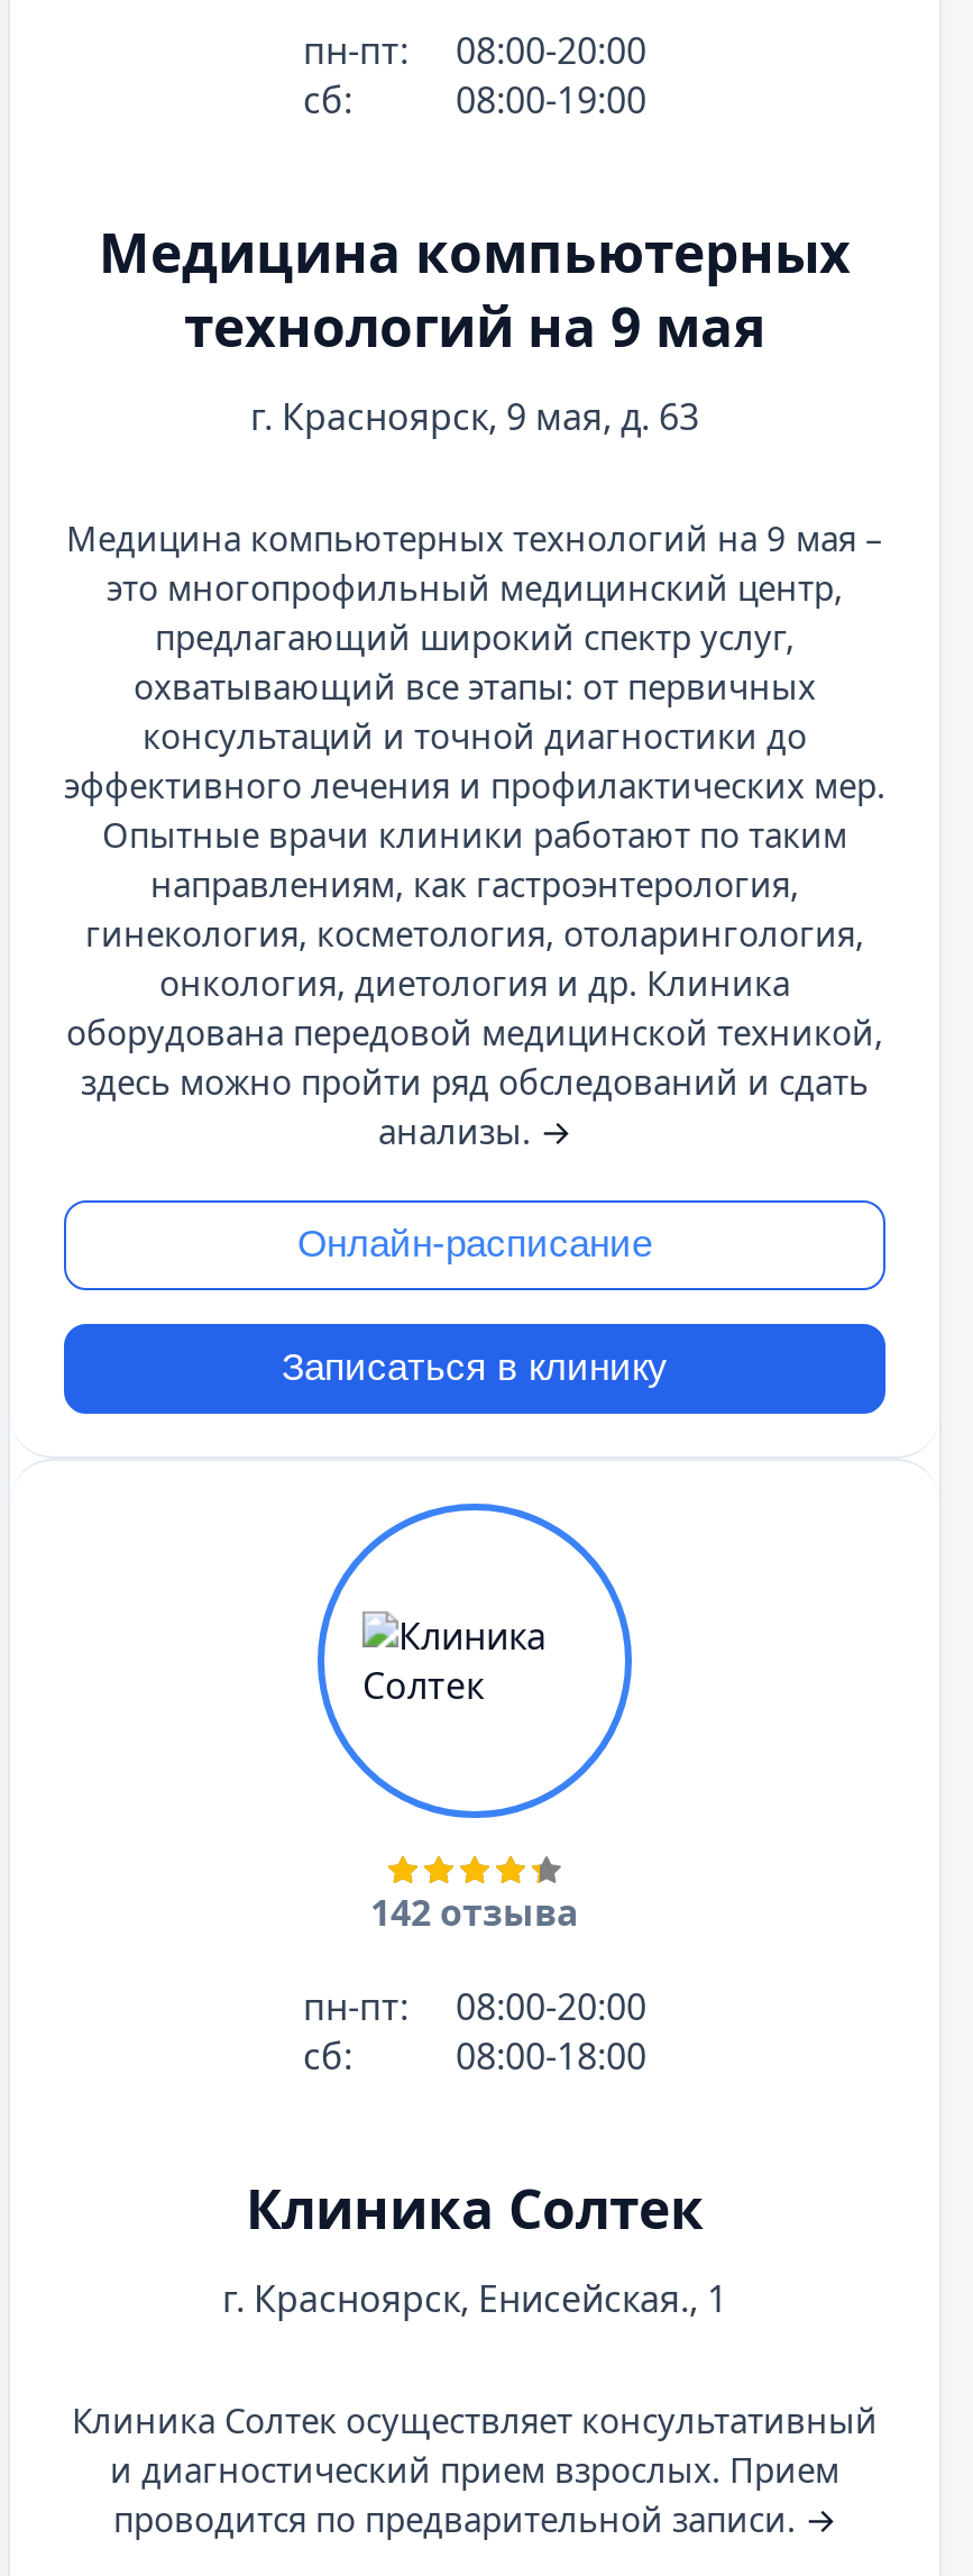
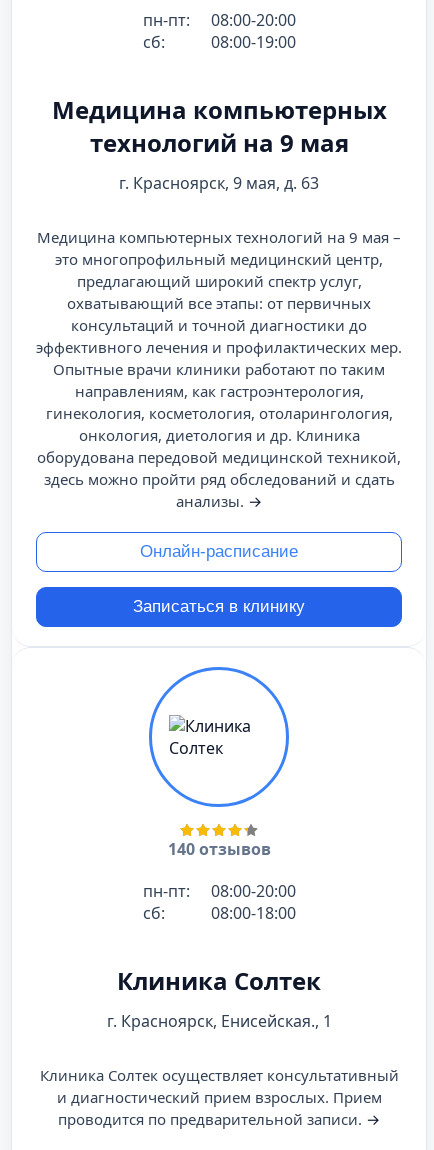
- 142 отзыва
+ 140 отзывов
